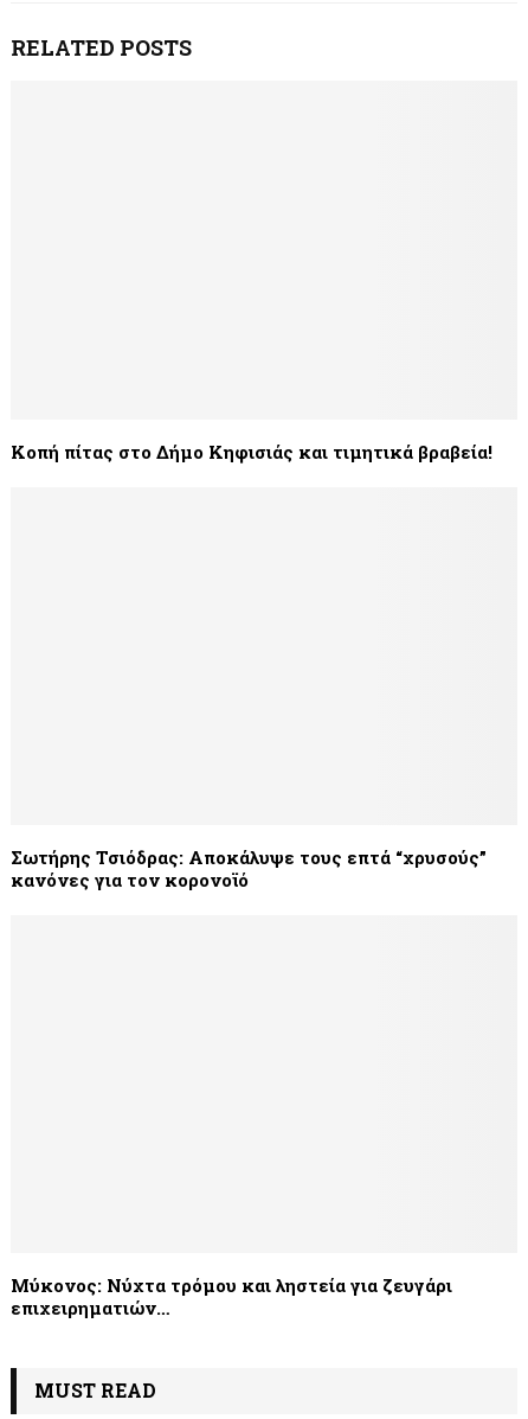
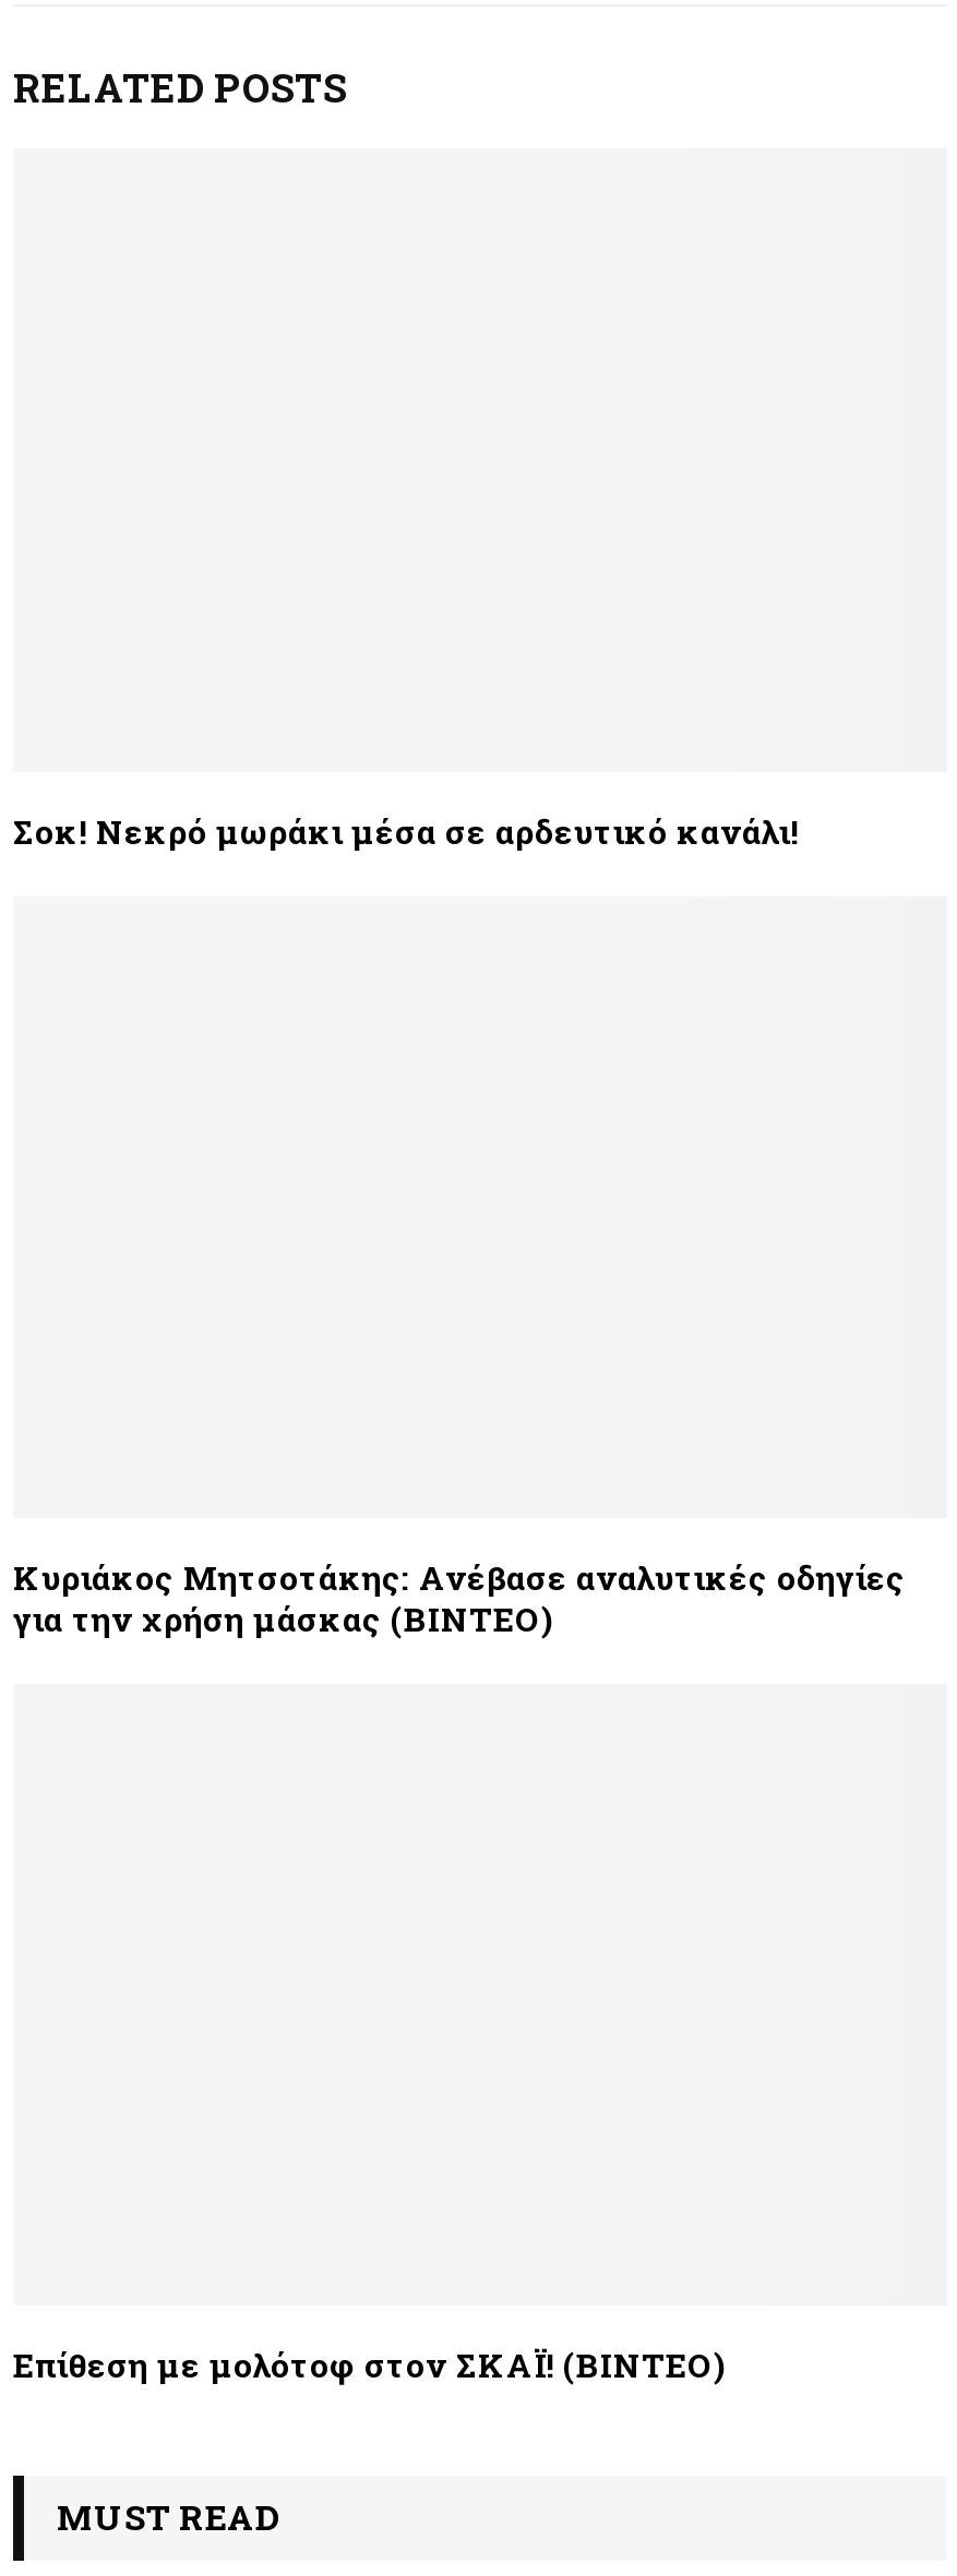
- Κοπή πίτας στο Δήμο Κηφισιάς και τιμητικά βραβεία!
+ Σοκ! Νεκρό μωράκι μέσα σε αρδευτικό κανάλι!

- Σωτήρης Τσιόδρας: Αποκάλυψε τους επτά “χρυσούς”
- κανόνες για τον κορονοϊό
+ Κυριάκος Μητσοτάκης: Ανέβασε αναλυτικές οδηγίες
+ για την χρήση μάσκας (ΒΙΝΤΕΟ)

- Μύκονος: Νύχτα τρόμου και ληστεία για ζευγάρι
- επιχειρηματιών…
+ Επίθεση με μολότοφ στον ΣΚΑΪ! (ΒΙΝΤΕΟ)
